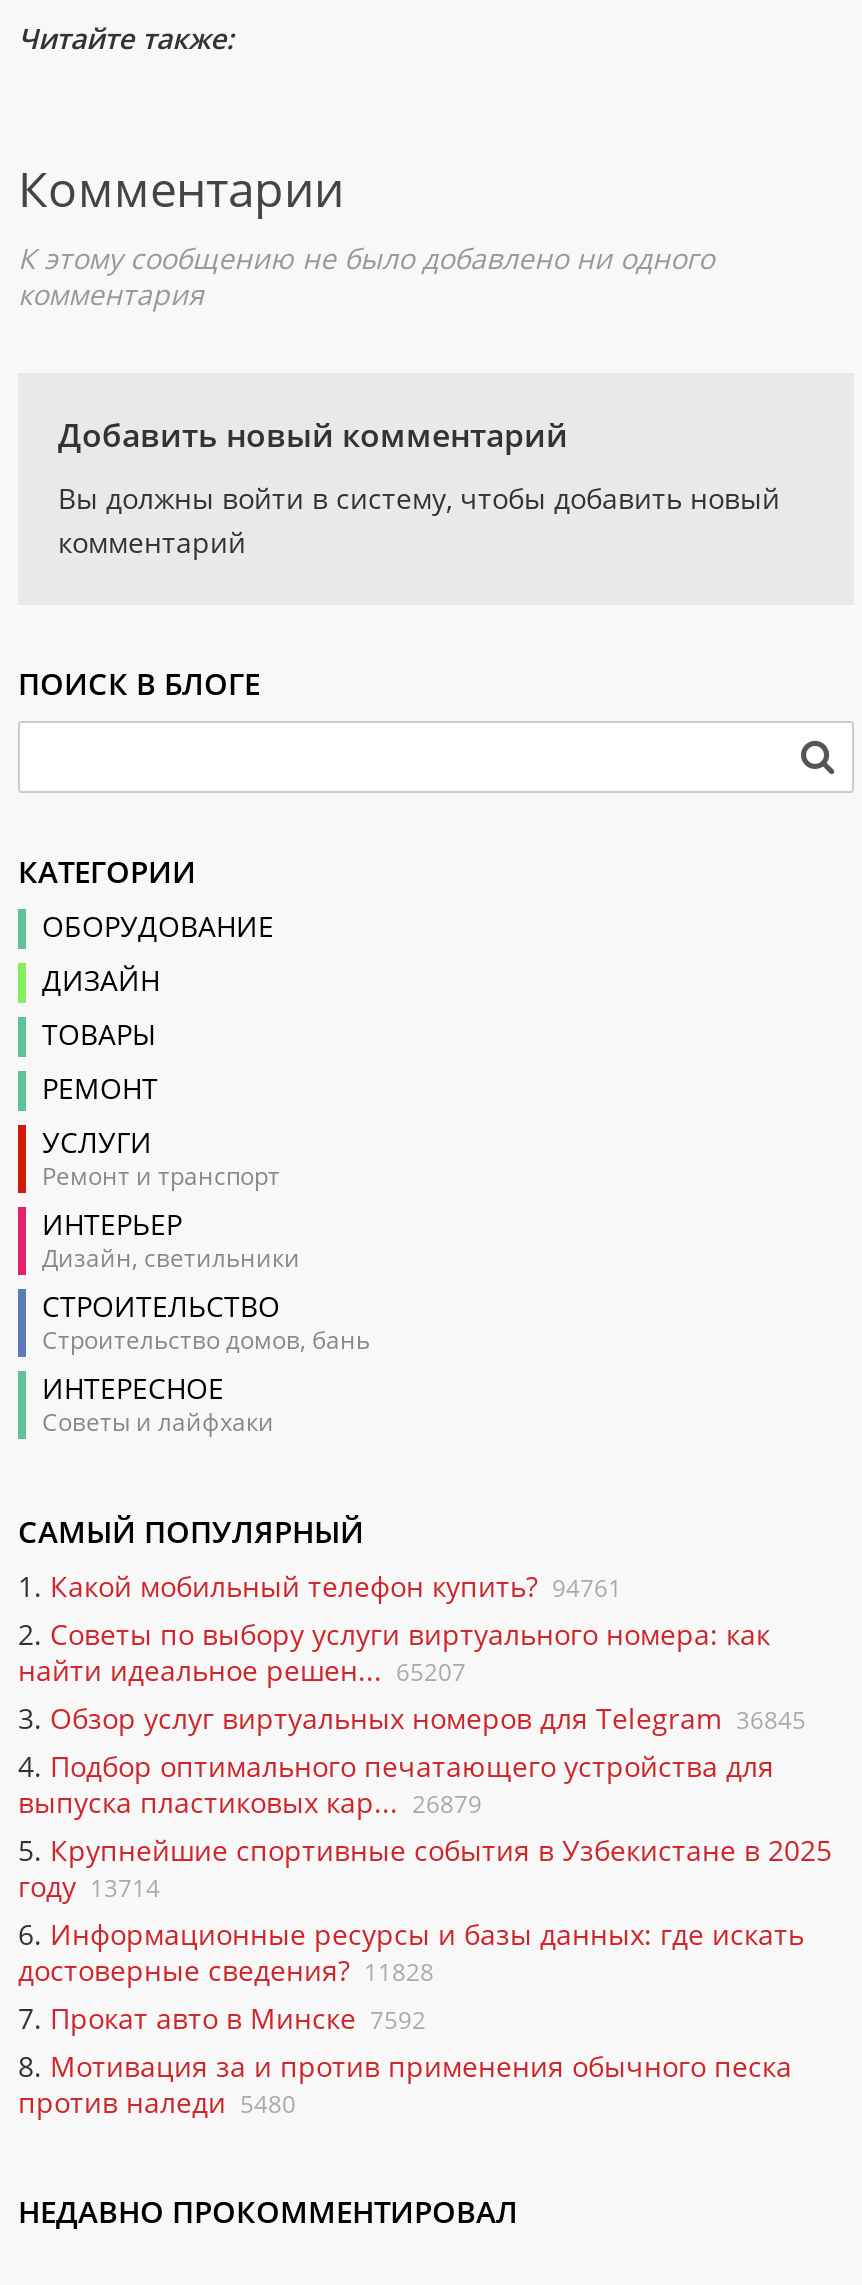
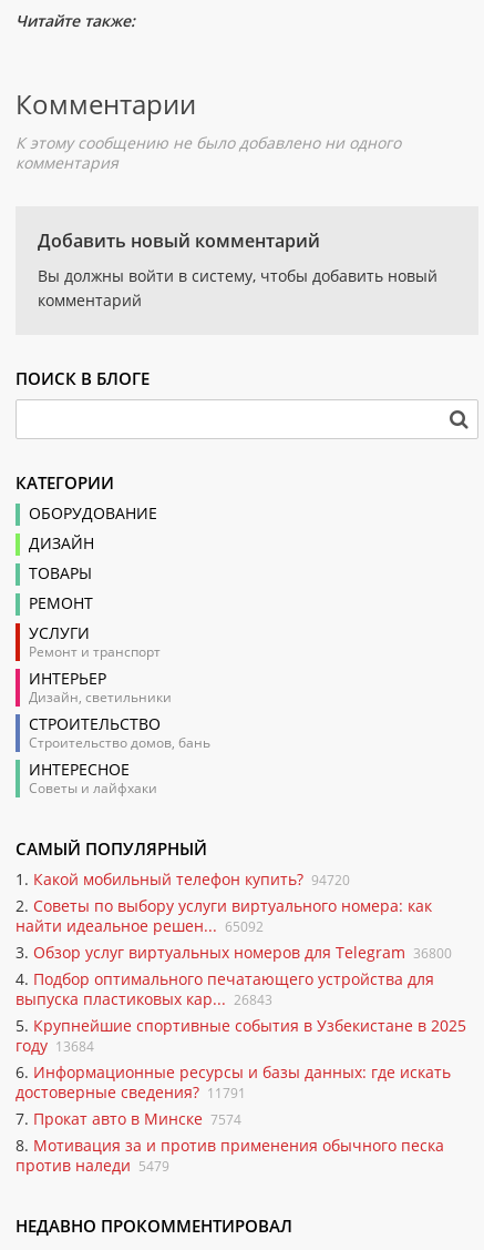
- 1. Какой мобильный телефон купить? 94761
+ 1. Какой мобильный телефон купить? 94720

- найти идеальное решен... 65207
+ найти идеальное решен... 65092

- 3. Обзор услуг виртуальных номеров для Telegram 36845
+ 3. Обзор услуг виртуальных номеров для Telegram 36800

- выпуска пластиковых кар... 26879
+ выпуска пластиковых кар... 26843

- году 13714
+ году 13684

- достоверные сведения? 11828
+ достоверные сведения? 11791

- 7. Прокат авто в Минске 7592
+ 7. Прокат авто в Минске 7574

- против наледи 5480
+ против наледи 5479
